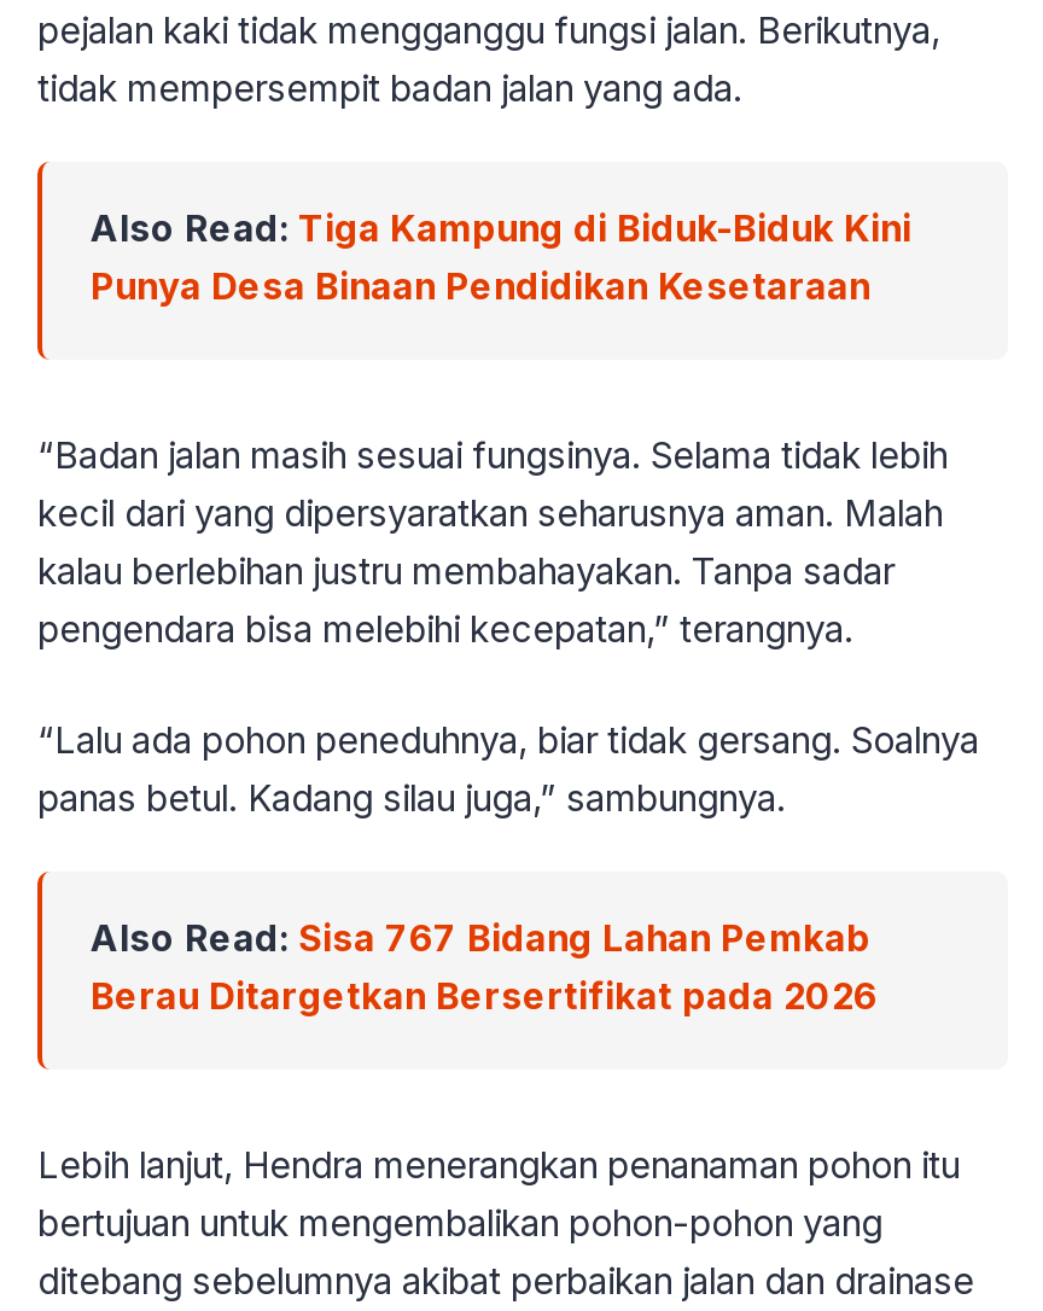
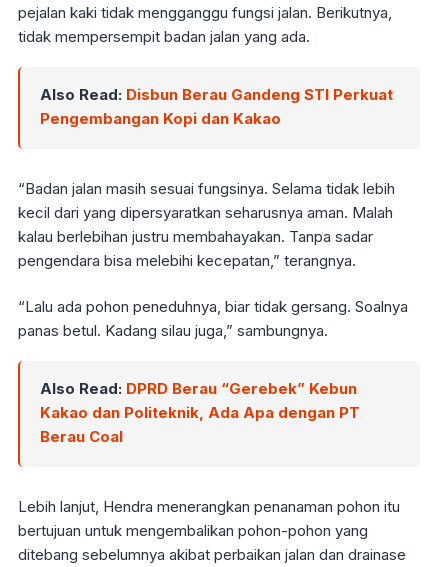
- Also Read: Tiga Kampung di Biduk-Biduk Kini
- Punya Desa Binaan Pendidikan Kesetaraan
+ Also Read: Disbun Berau Gandeng STI Perkuat
+ Pengembangan Kopi dan Kakao

- Also Read: Sisa 767 Bidang Lahan Pemkab
- Berau Ditargetkan Bersertifikat pada 2026
+ Also Read: DPRD Berau “Gerebek” Kebun
+ Kakao dan Politeknik, Ada Apa dengan PT
+ Berau Coal
